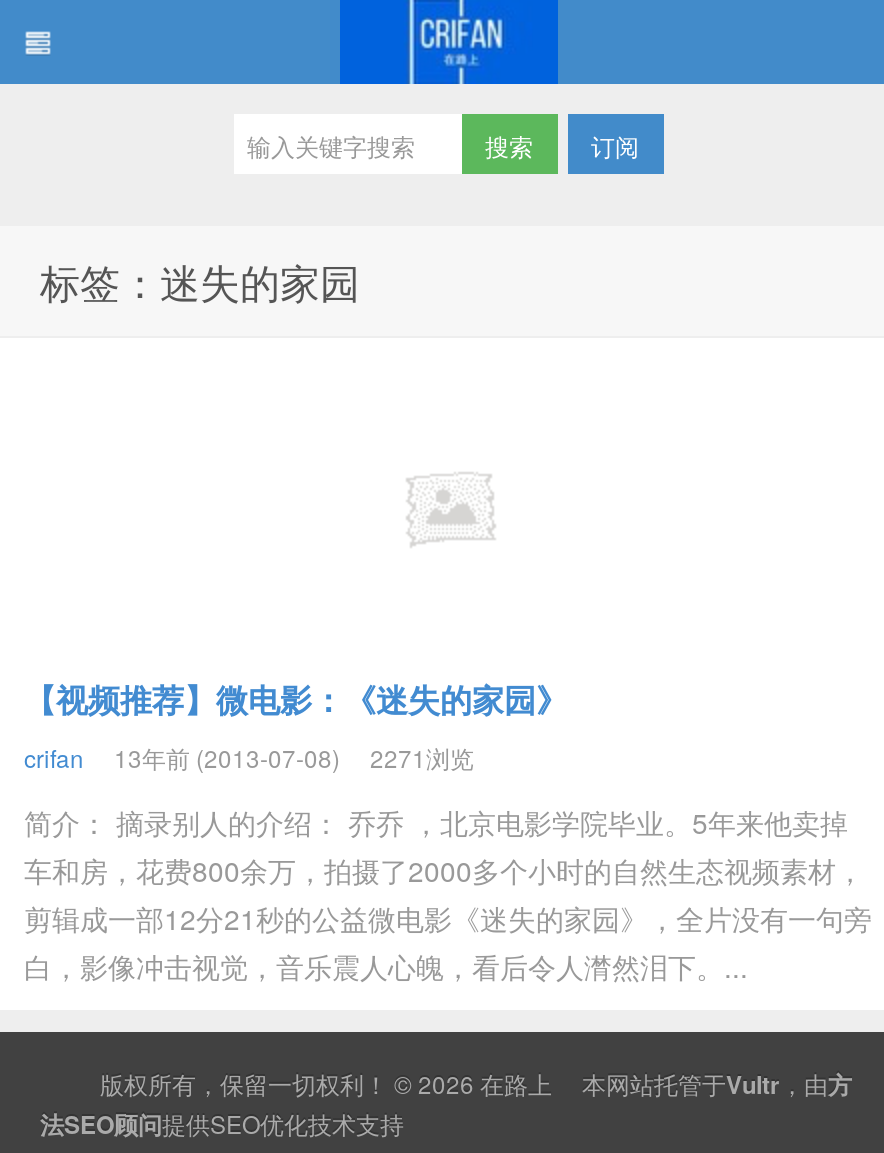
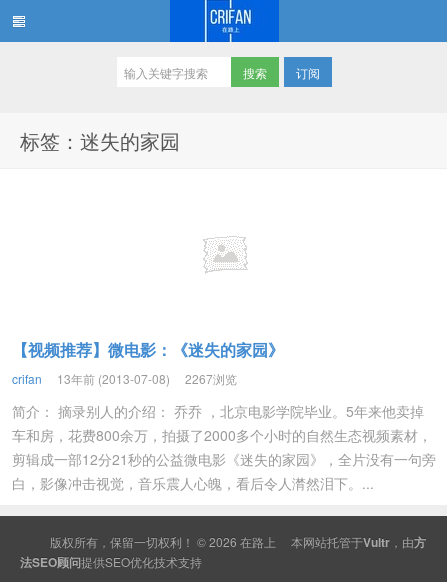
- crifan 13年前 (2013-07-08) 2271浏览
+ crifan 13年前 (2013-07-08) 2267浏览
